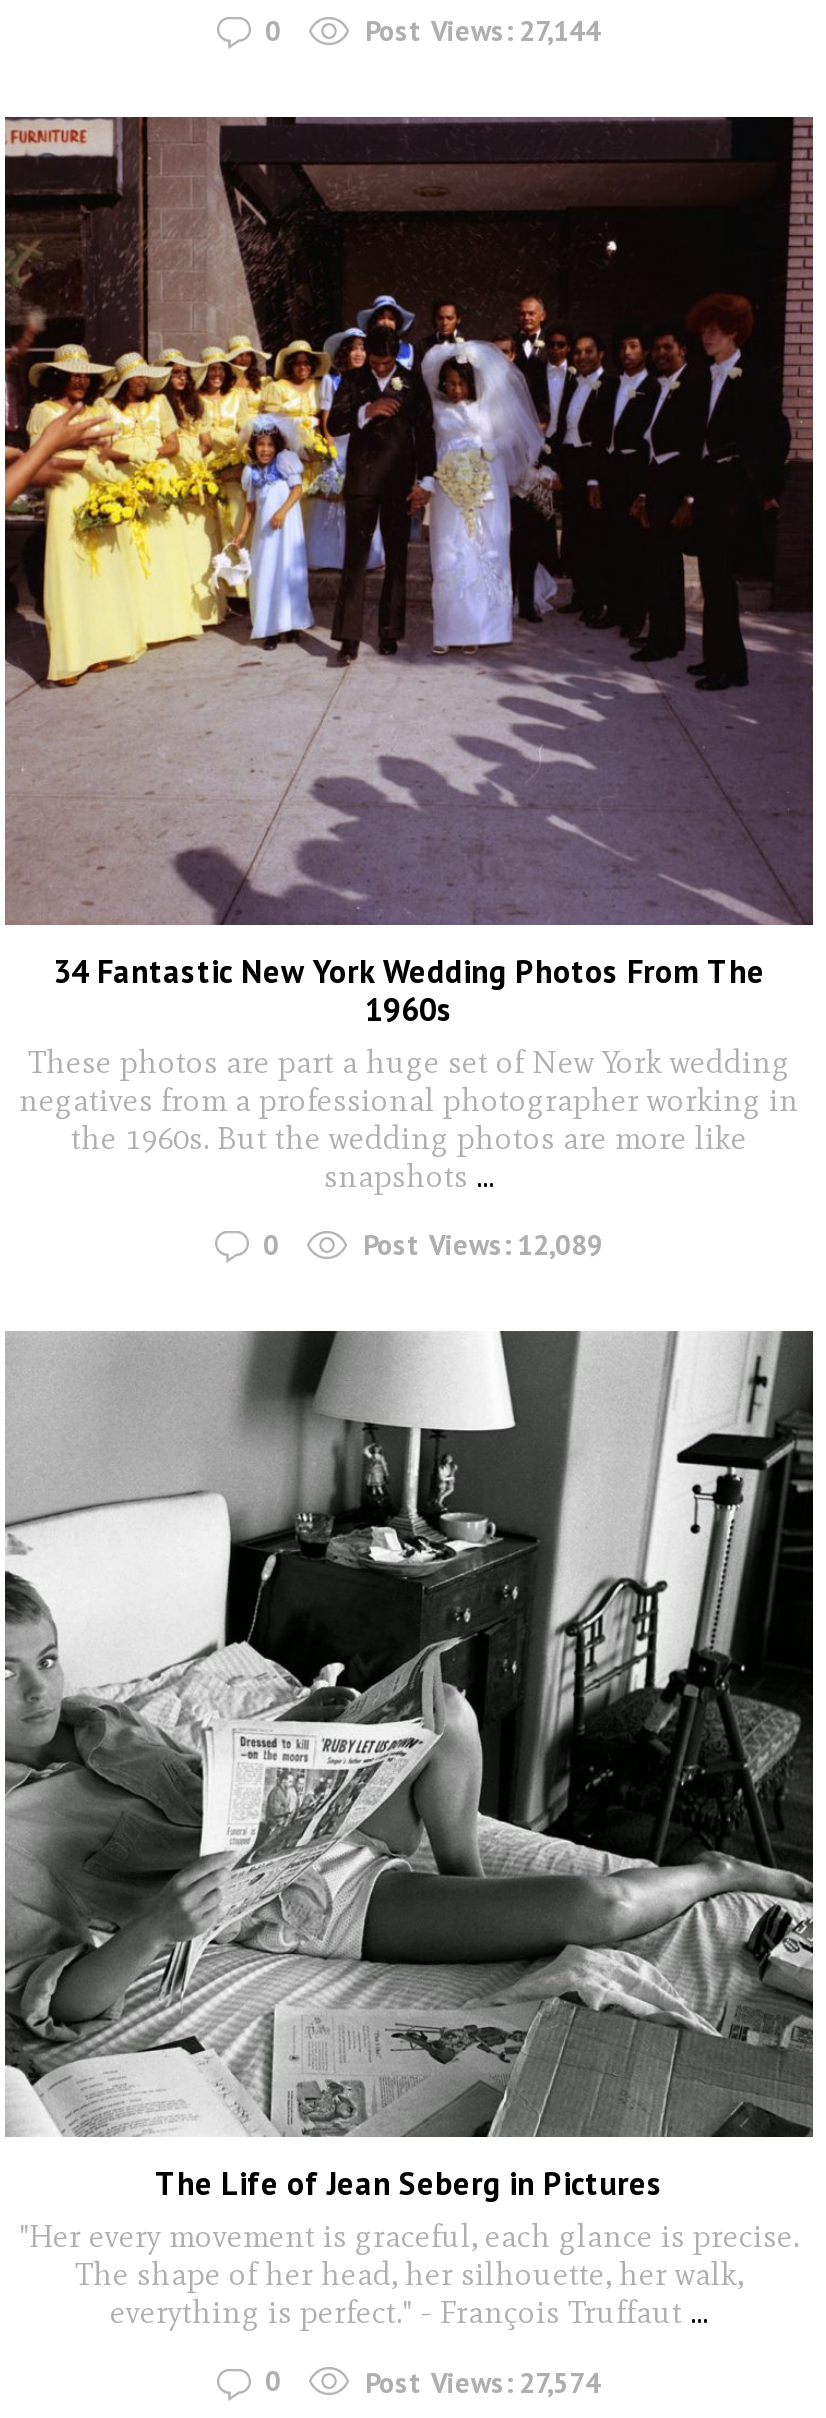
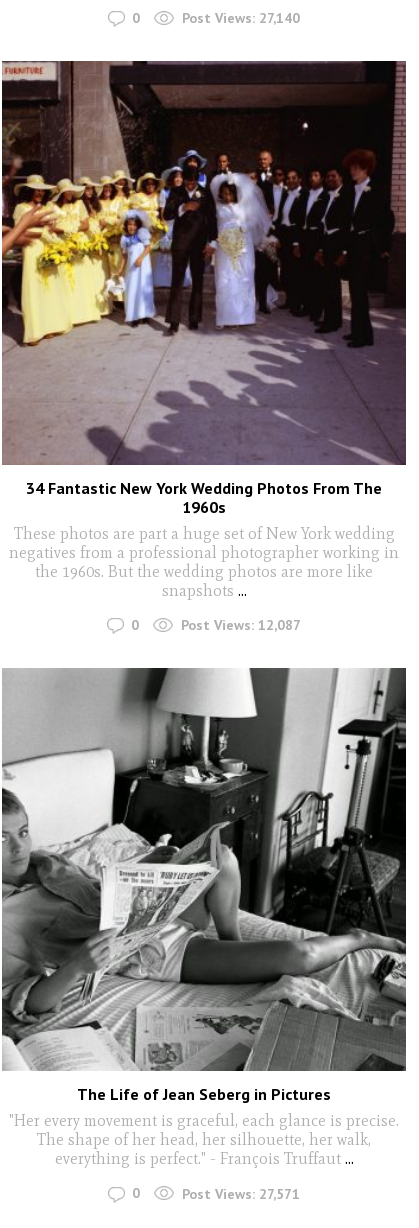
- Post Views: 27,144
+ Post Views: 27,140

- Post Views: 12,089
+ Post Views: 12,087

- Post Views: 27,574
+ Post Views: 27,571
